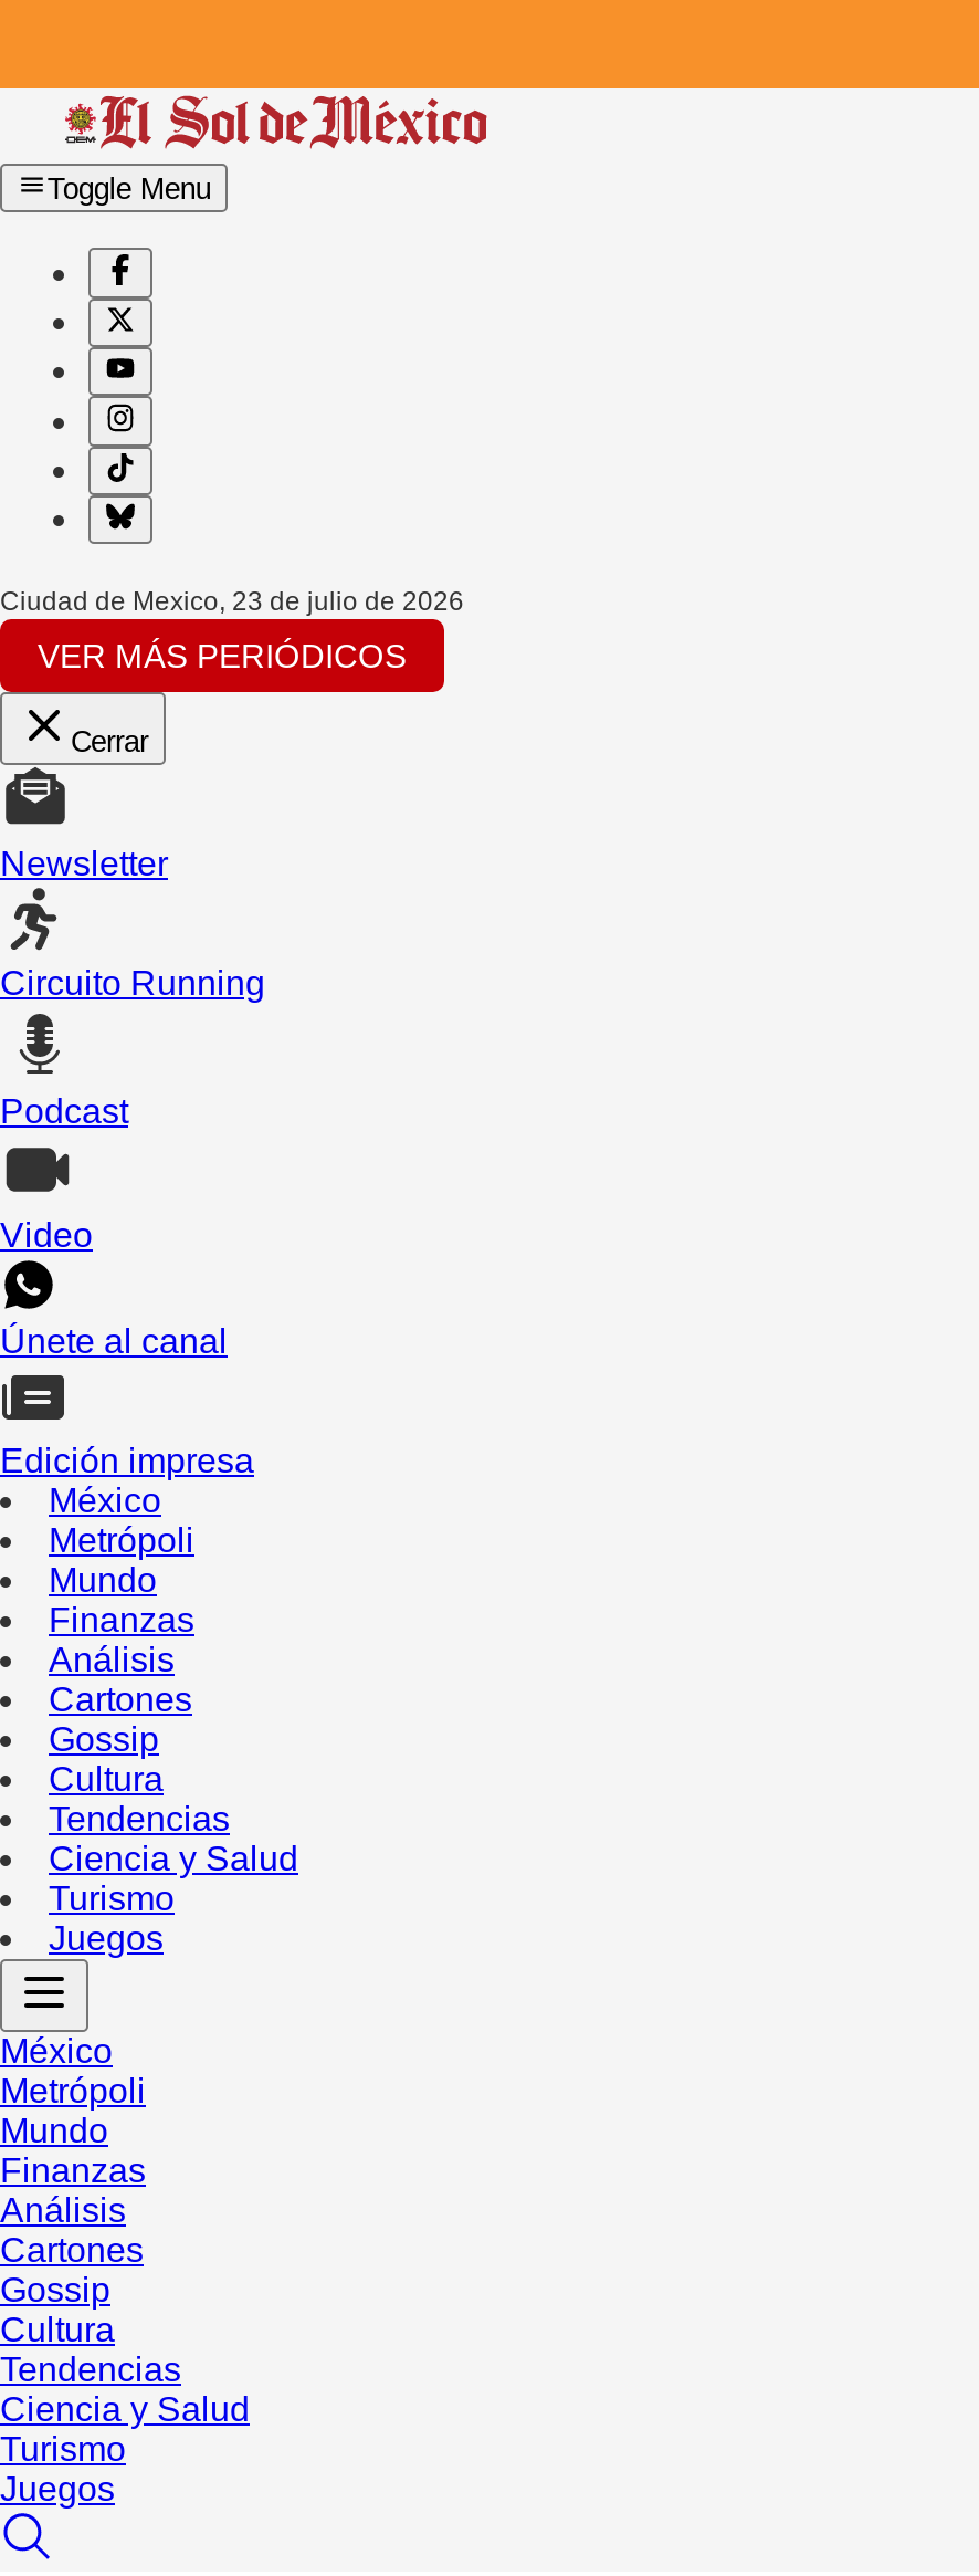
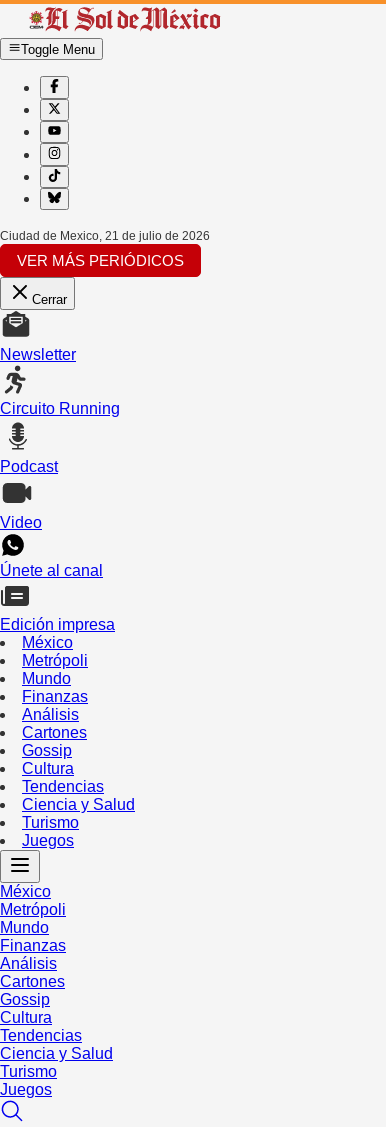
- Ciudad de Mexico, 23 de julio de 2026
+ Ciudad de Mexico, 21 de julio de 2026
